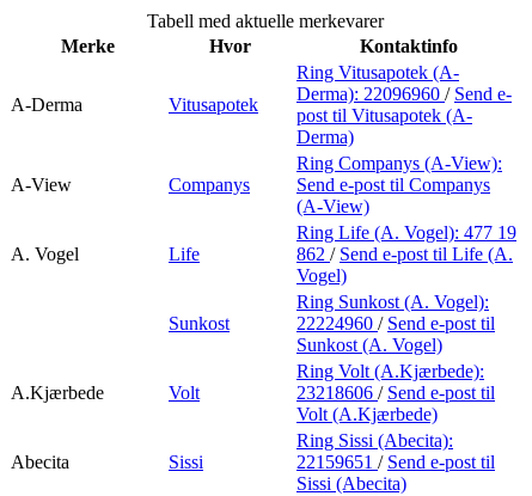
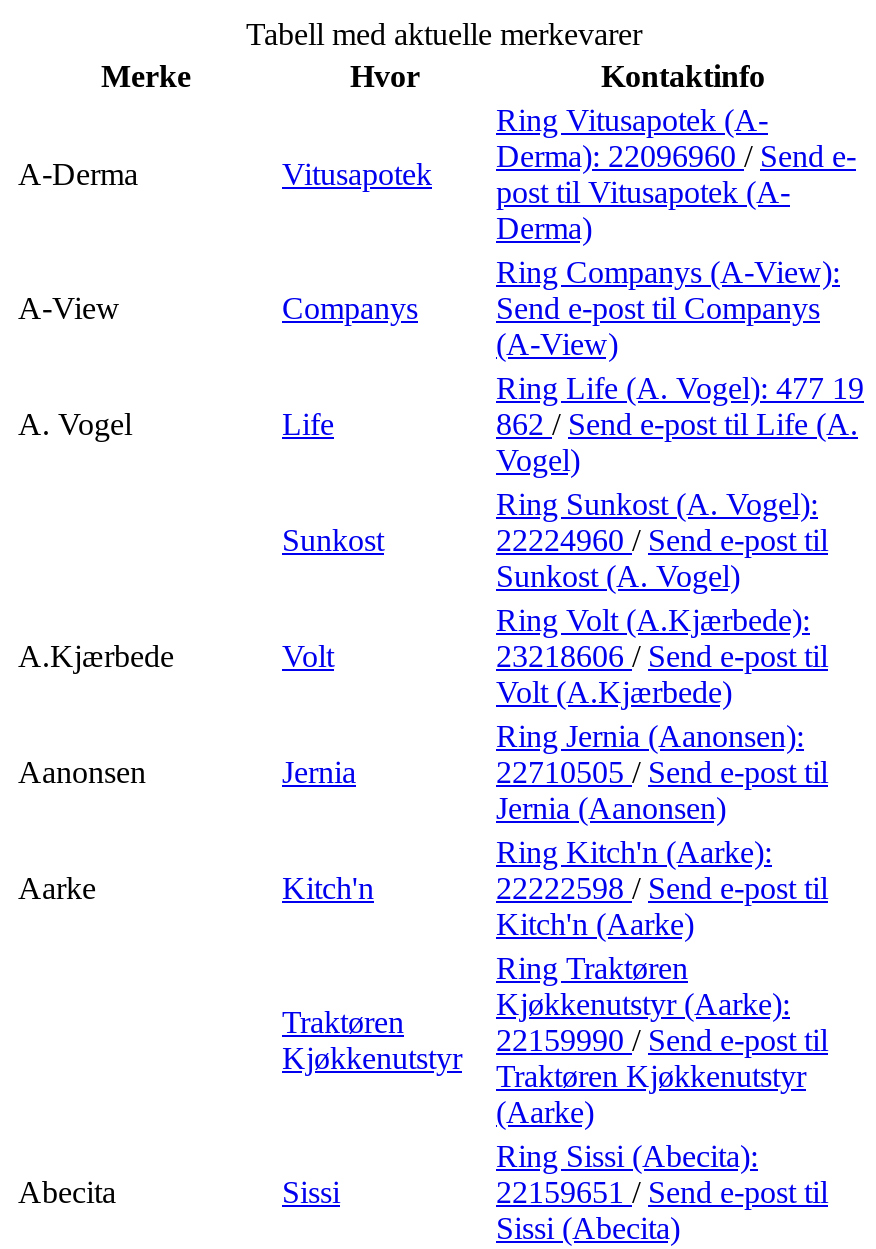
+ Aanonsen
+ Jernia

+ Ring Jernia (Aanonsen):
+ 22710505 / Send e-post til
+ Jernia (Aanonsen)
+ Aarke
+ Kitch'n

+ Ring Kitch'n (Aarke):
+ 22222598 / Send e-post til
+ Kitch'n (Aarke)
+ Traktøren
+ Kjøkkenutstyr

+ Ring Traktøren
+ Kjøkkenutstyr (Aarke):
+ 22159990 / Send e-post til
+ Traktøren Kjøkkenutstyr
+ (Aarke)
